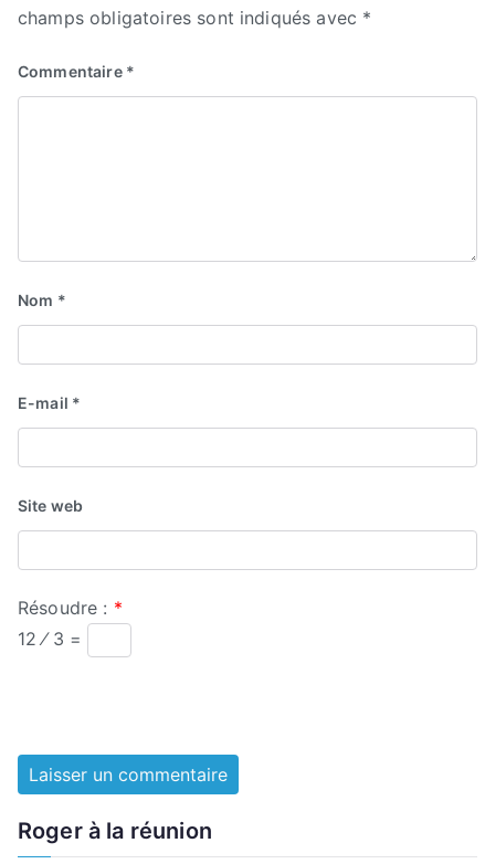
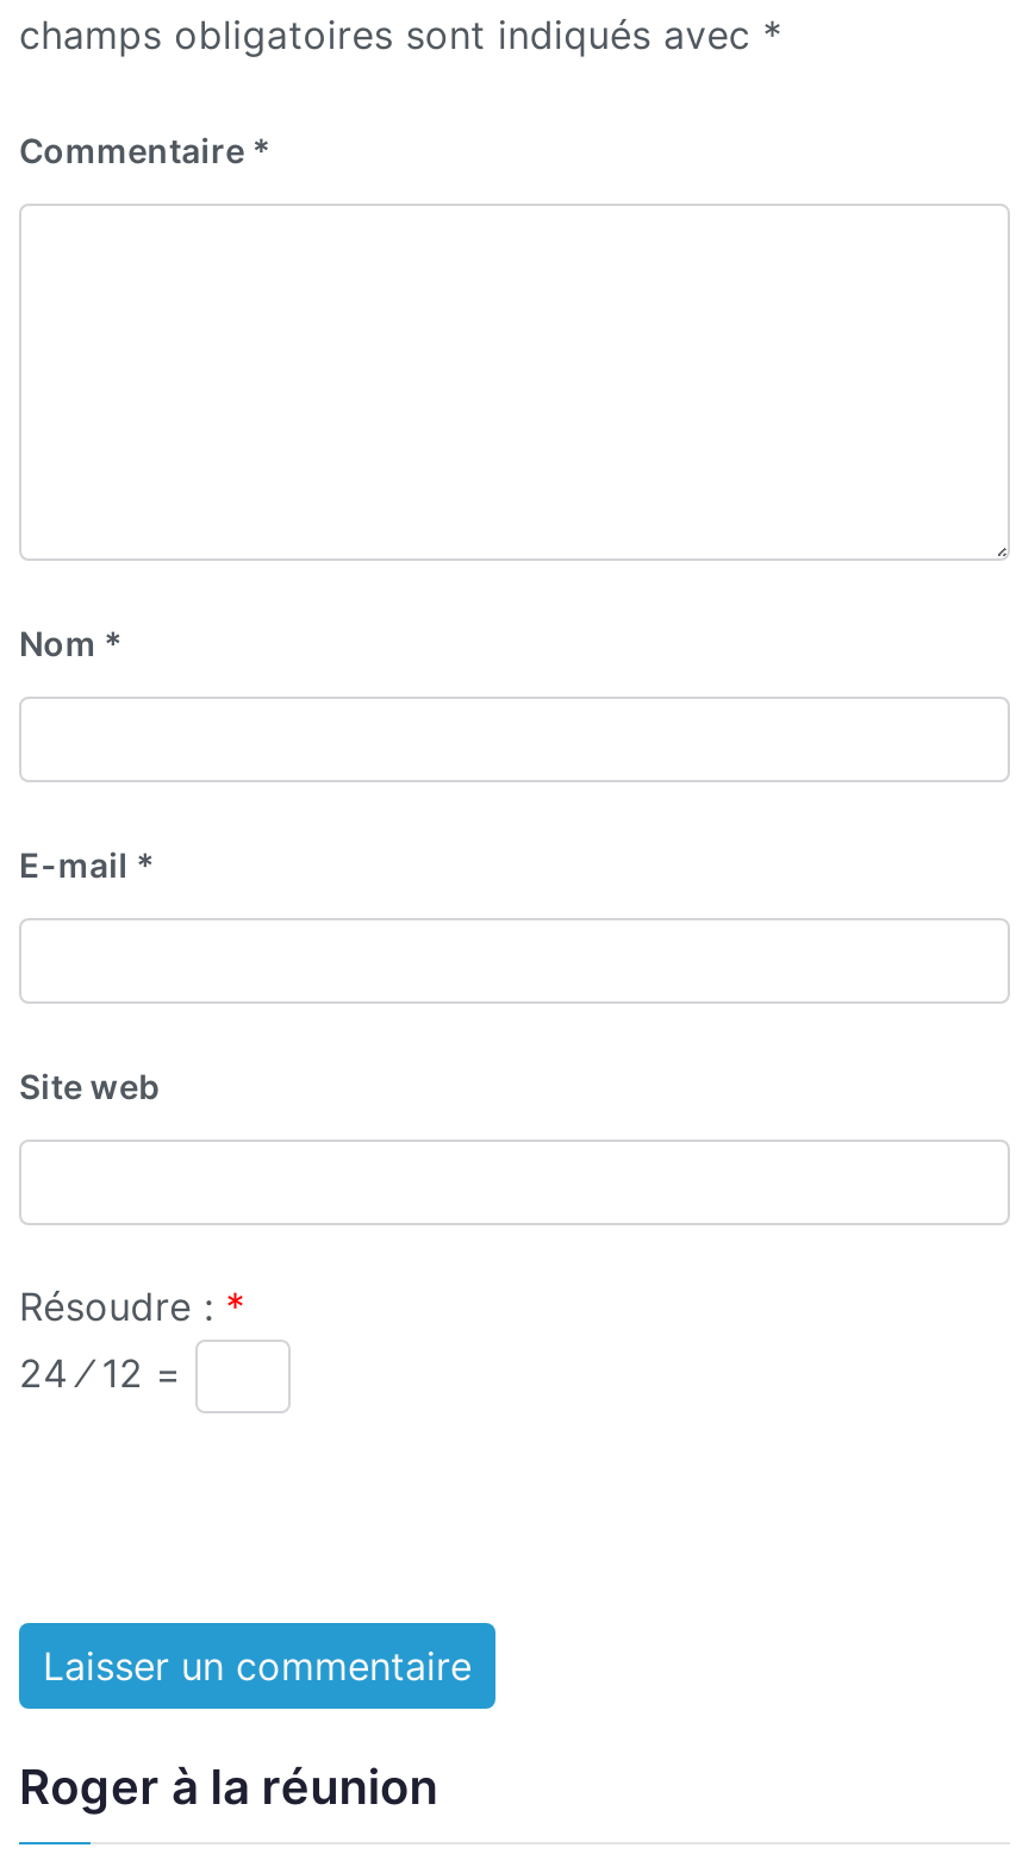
- 12 ⁄ 3 =
+ 24 ⁄ 12 =
